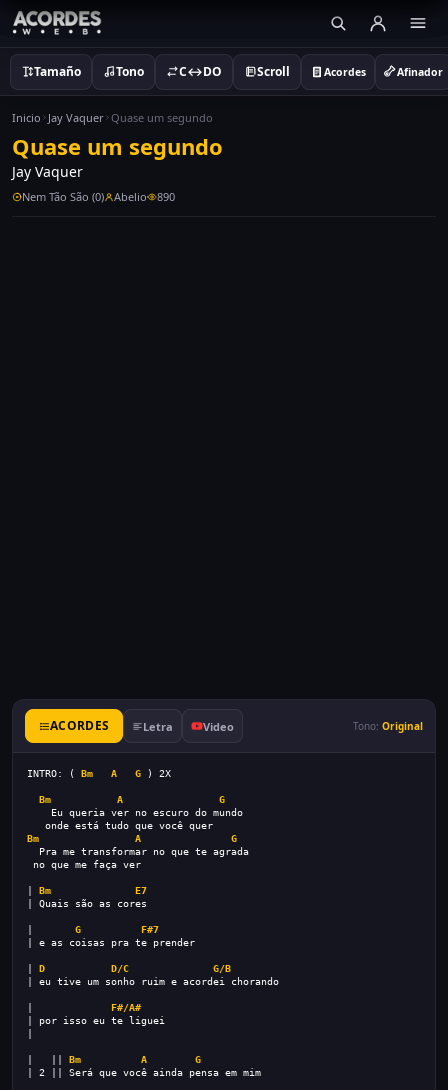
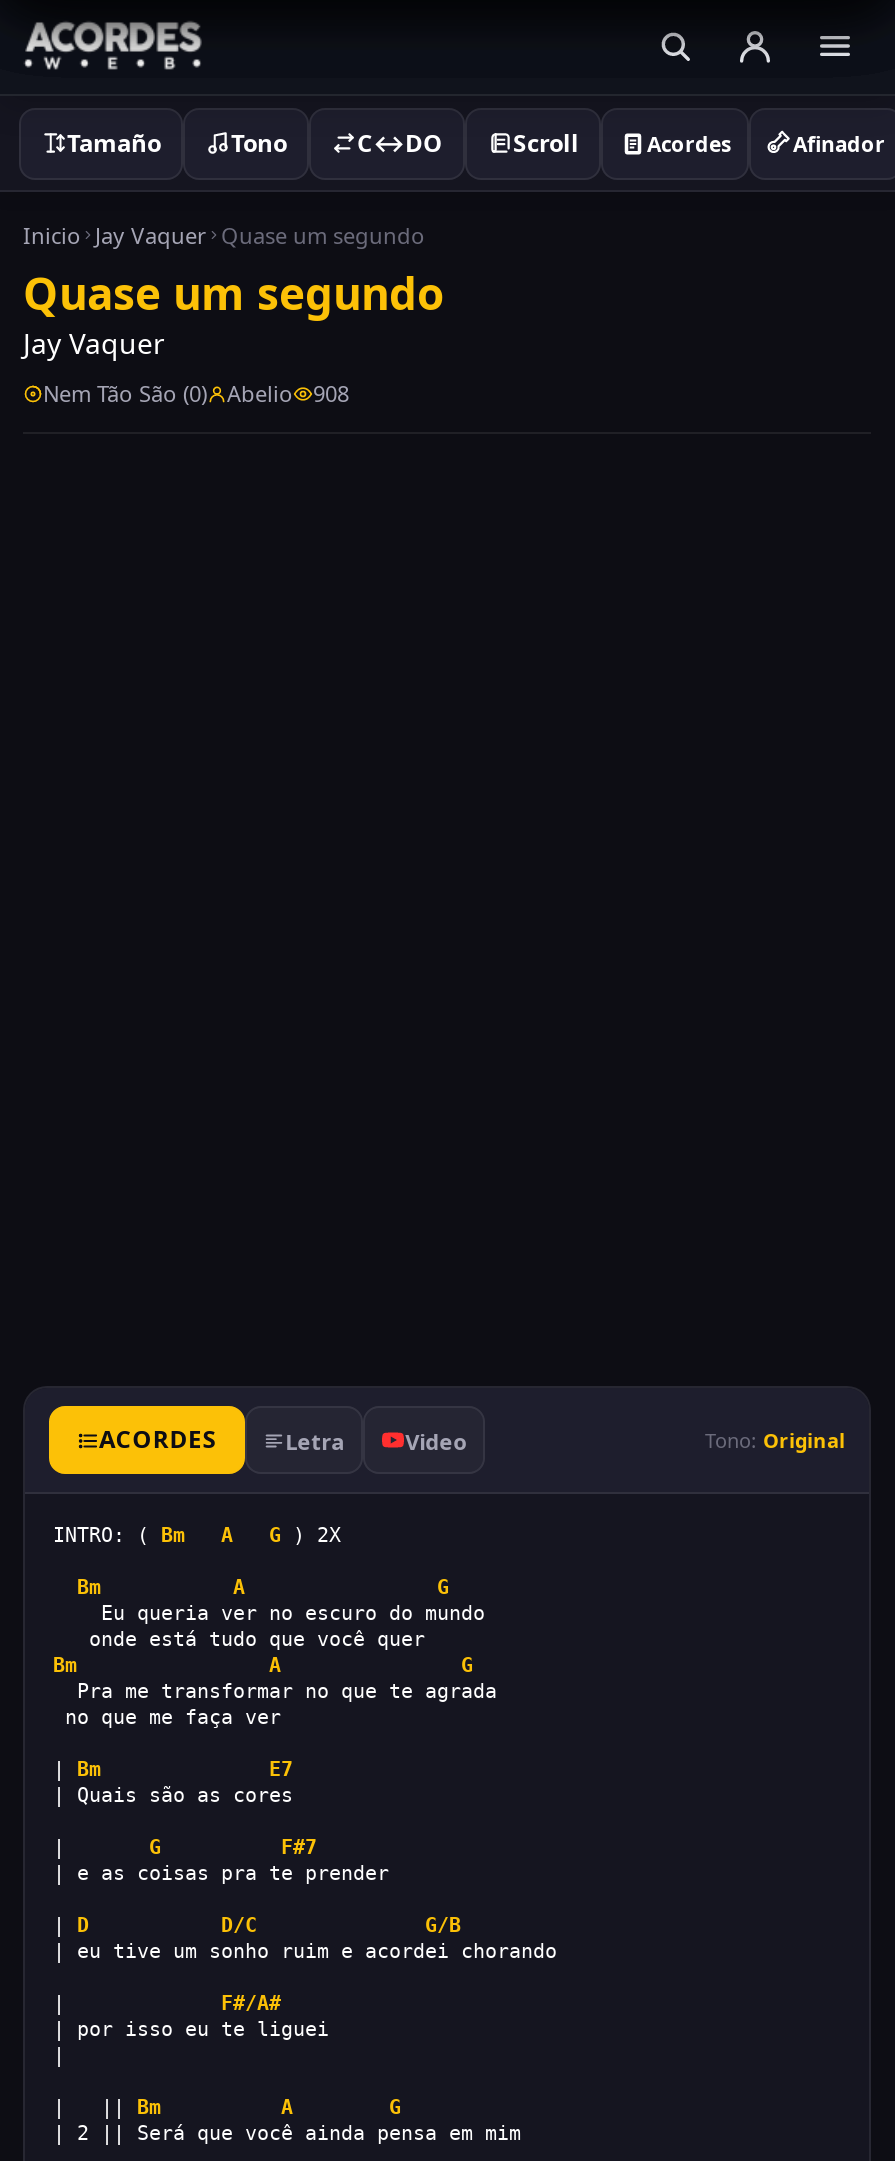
- Nem Tão São (0) Abelio 890
+ Nem Tão São (0) Abelio 908
